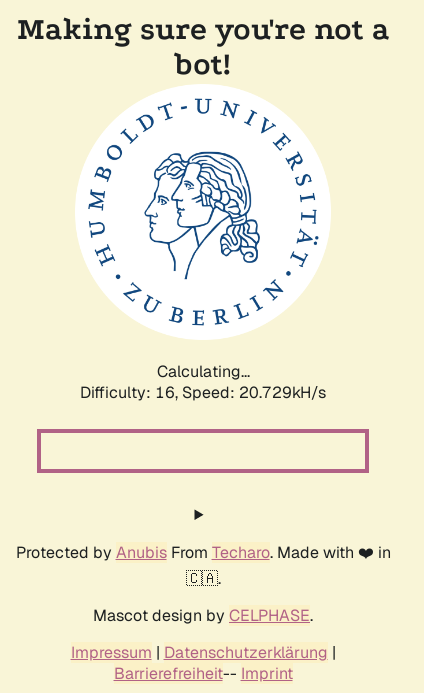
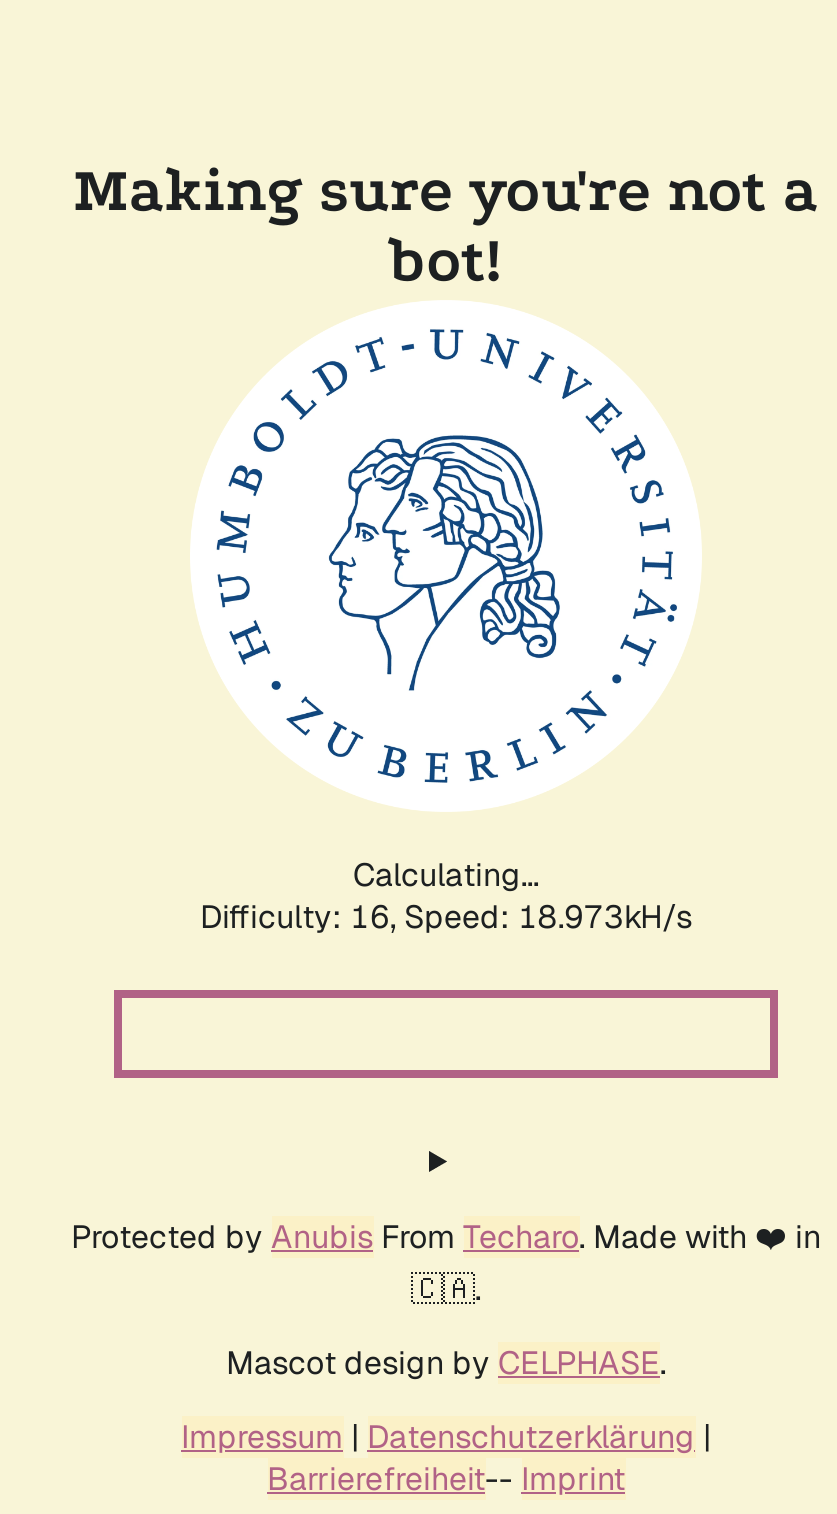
- Difficulty: 16, Speed: 20.729kH/s
+ Difficulty: 16, Speed: 18.973kH/s
